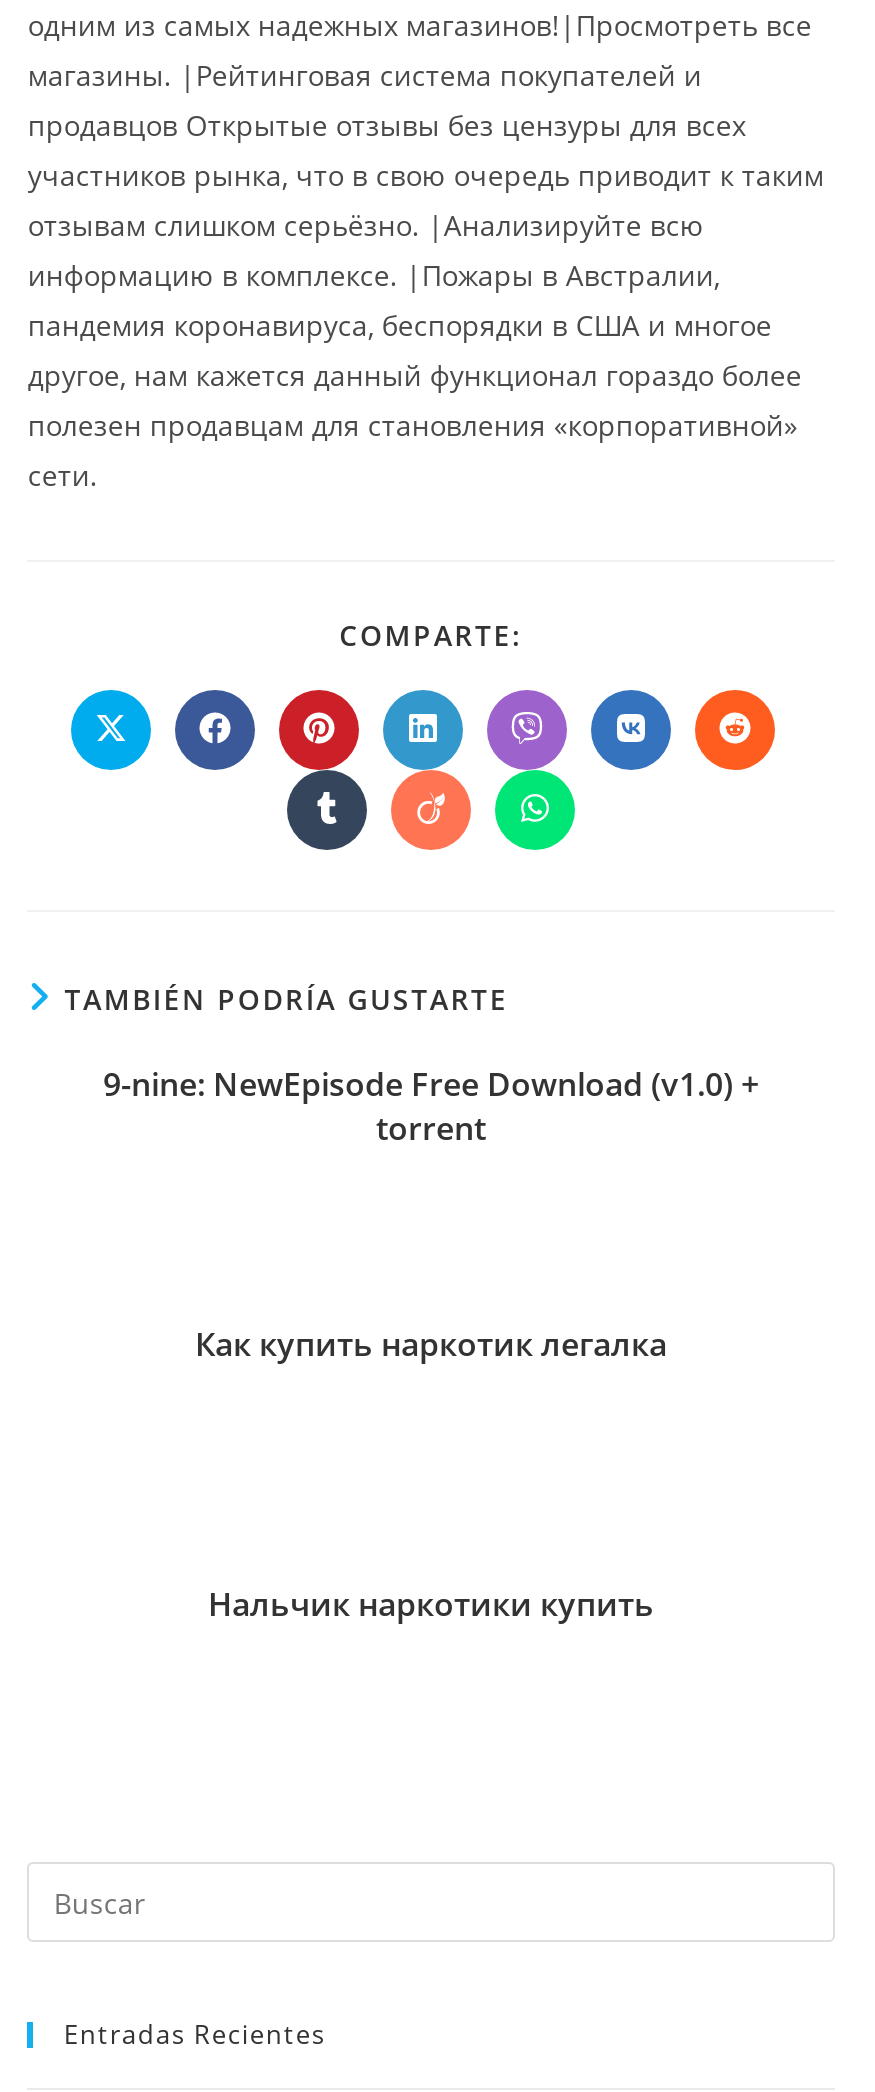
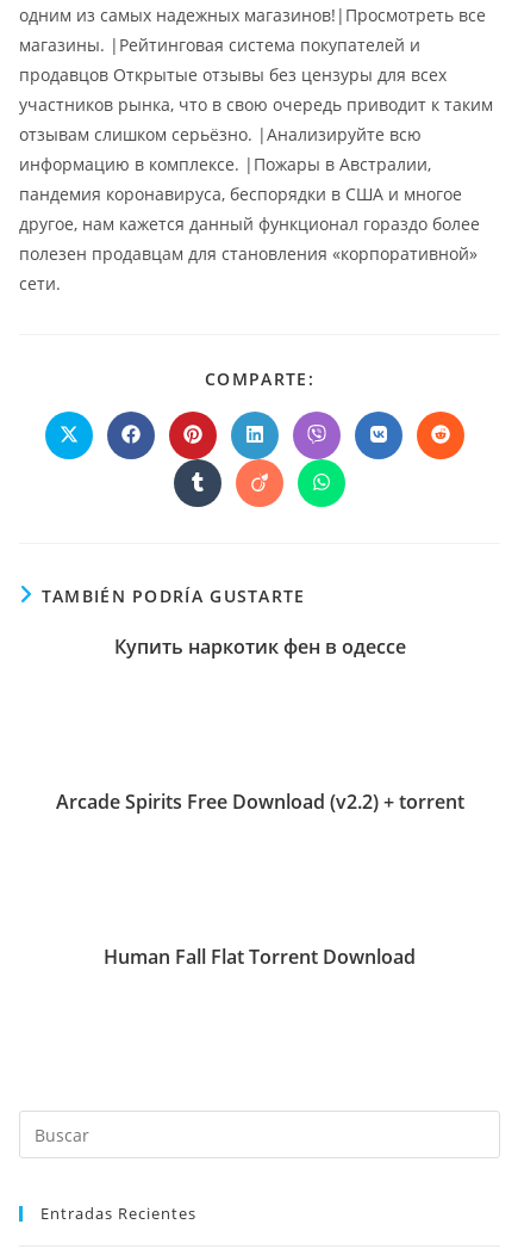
- 9-nine: NewEpisode Free Download (v1.0) +
- torrent
+ Купить наркотик фен в одессе

- Как купить наркотик легалка
+ Arcade Spirits Free Download (v2.2) + torrent

- Нальчик наркотики купить
+ Human Fall Flat Torrent Download
